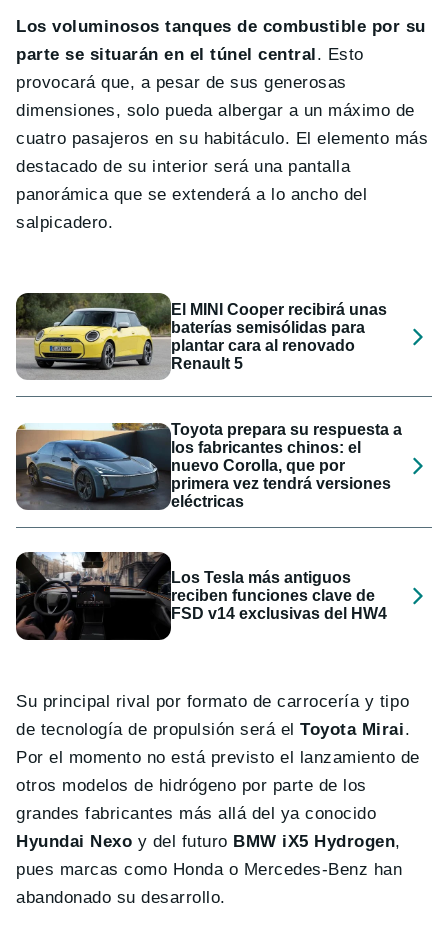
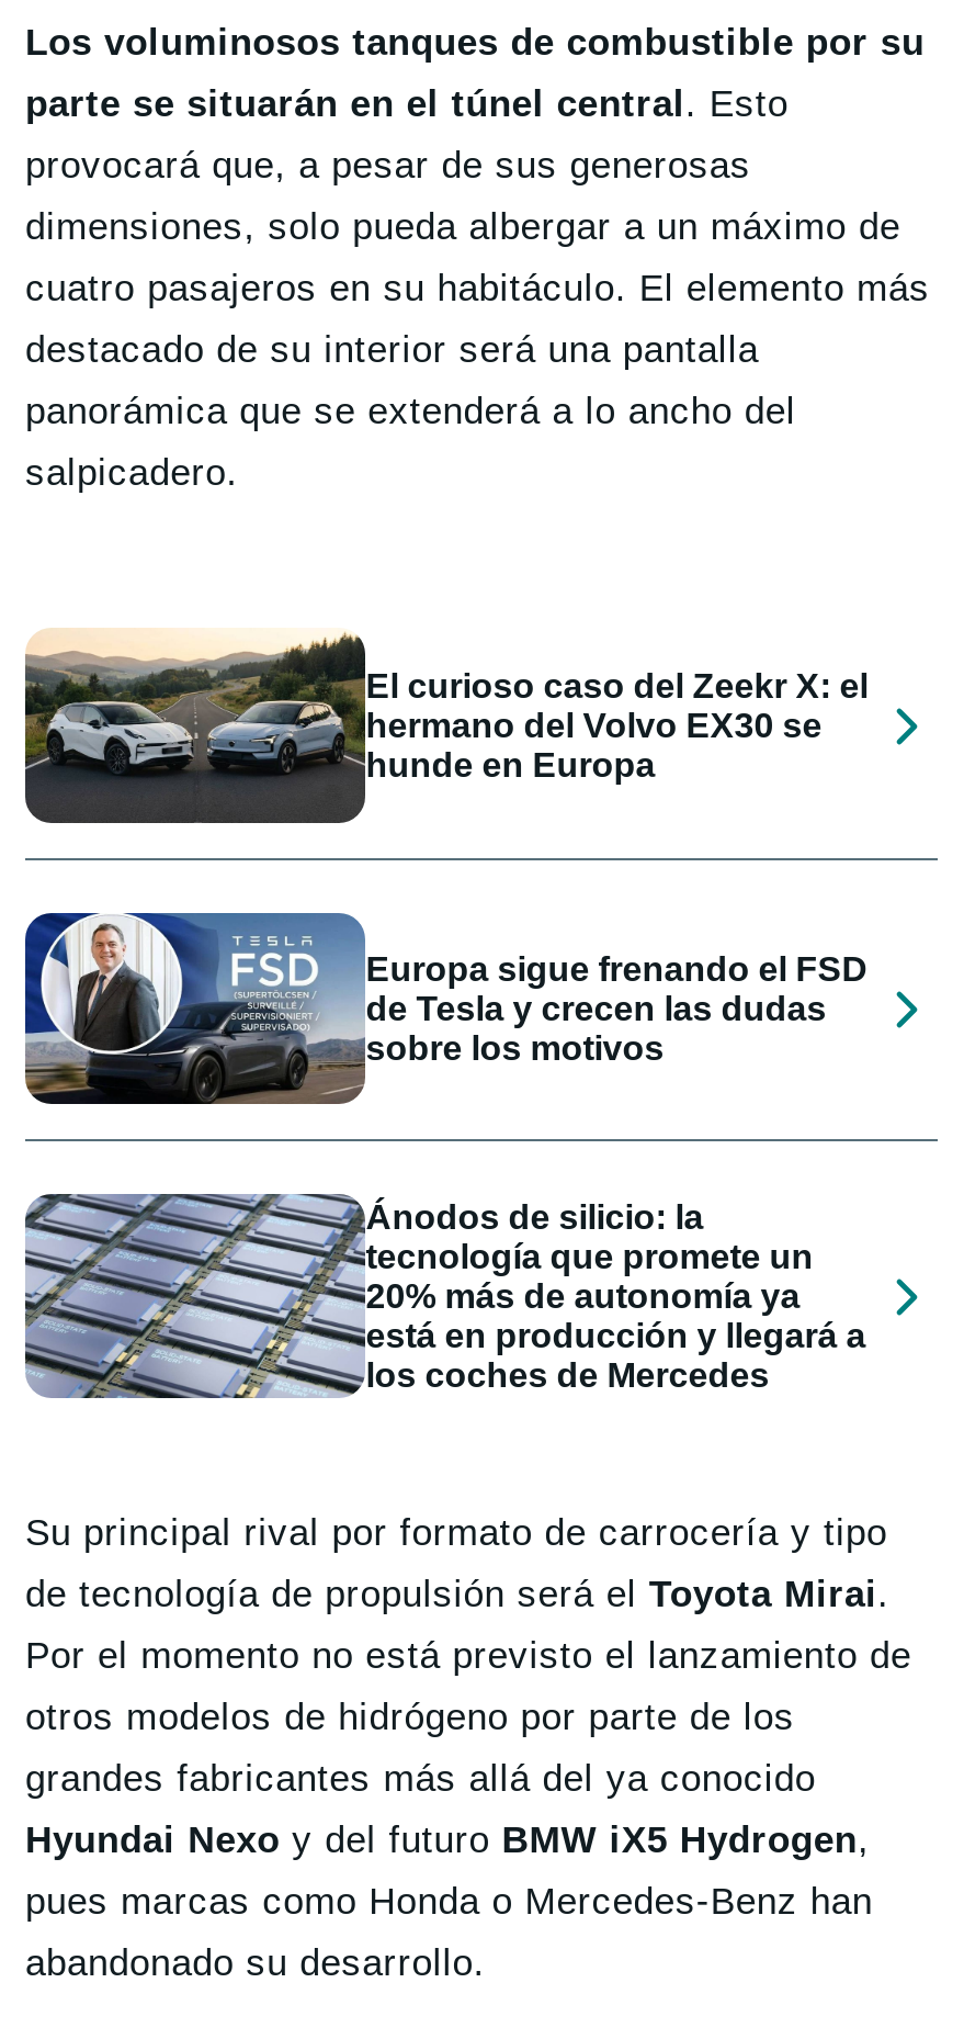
- [image]
- El MINI Cooper recibirá unas
- baterías semisólidas para
- plantar cara al renovado
- Renault 5
+ [image]
+ El curioso caso del Zeekr X: el
+ hermano del Volvo EX30 se
+ hunde en Europa

- [image]
- Toyota prepara su respuesta a
- los fabricantes chinos: el
- nuevo Corolla, que por
- primera vez tendrá versiones
- eléctricas
+ [image]
+ Europa sigue frenando el FSD
+ de Tesla y crecen las dudas
+ sobre los motivos

- [image]
- Los Tesla más antiguos
- reciben funciones clave de
- FSD v14 exclusivas del HW4
+ [image]
+ Ánodos de silicio: la
+ tecnología que promete un
+ 20% más de autonomía ya
+ está en producción y llegará a
+ los coches de Mercedes
